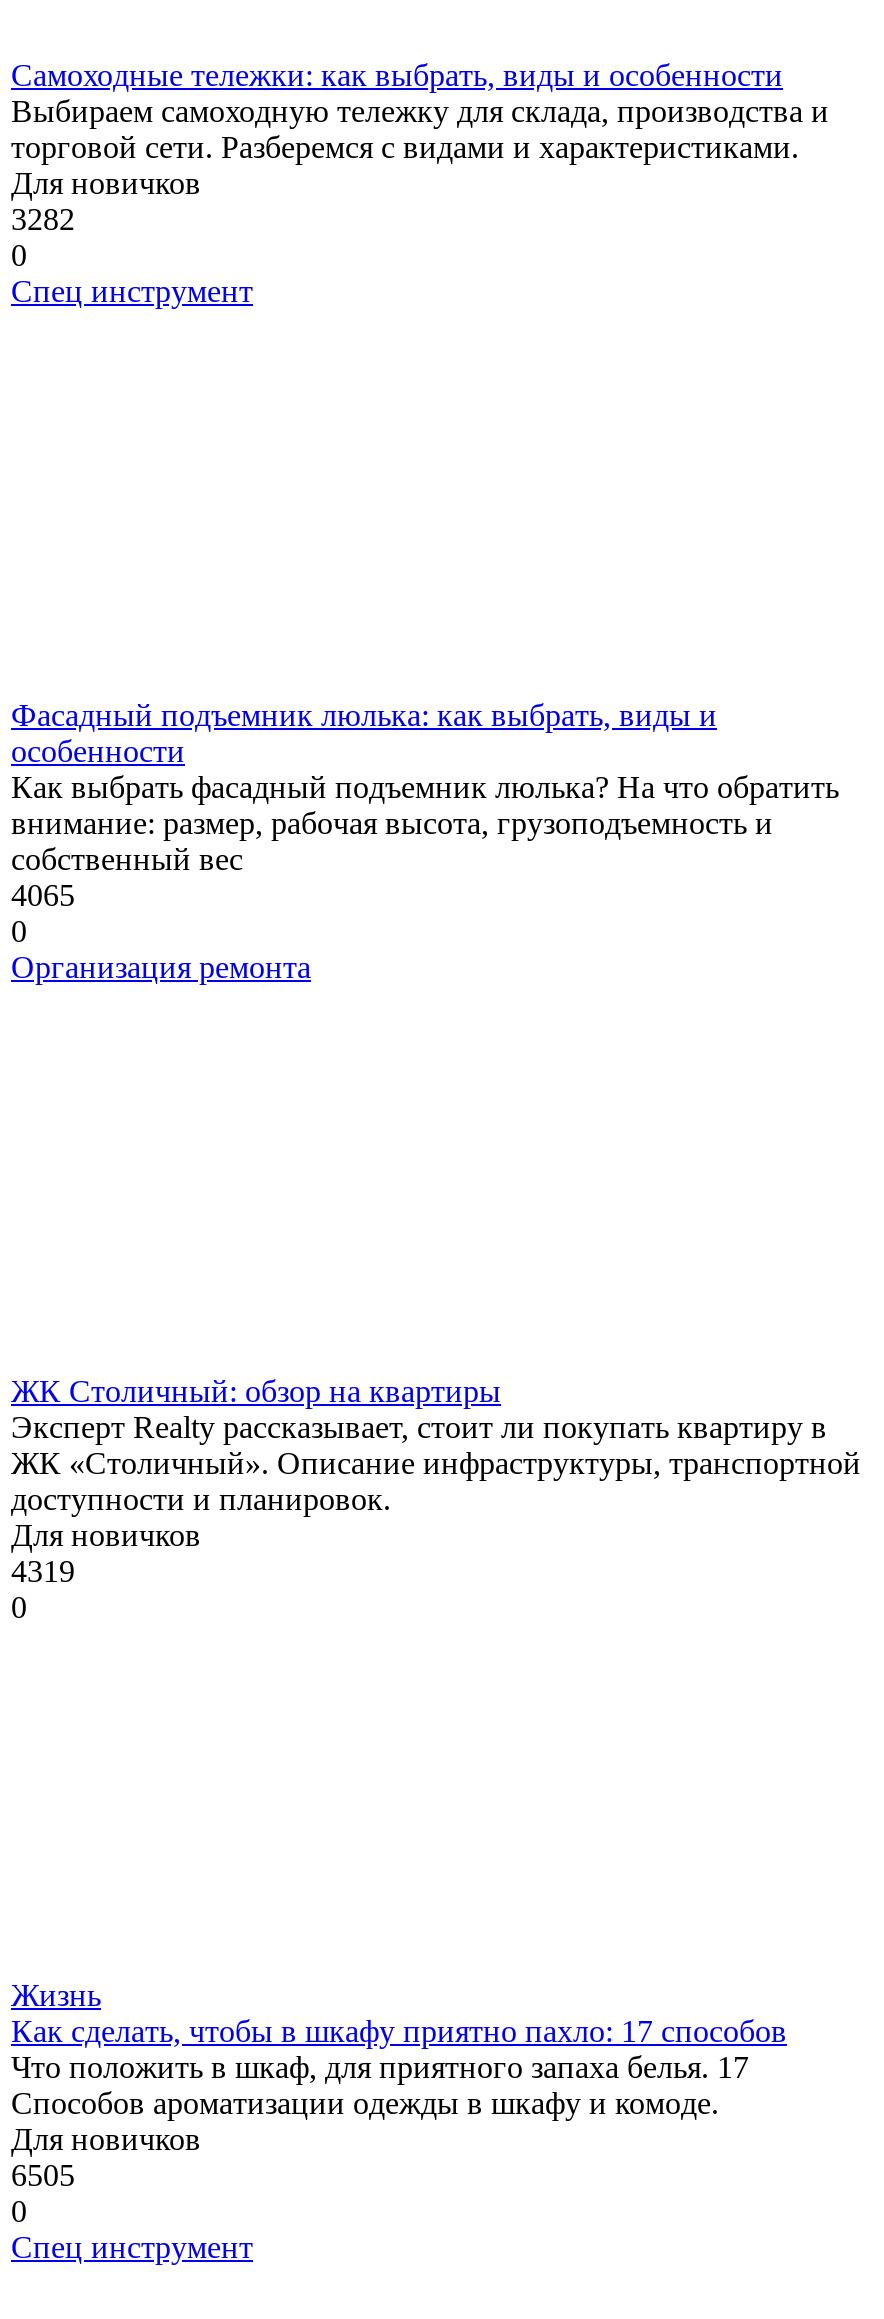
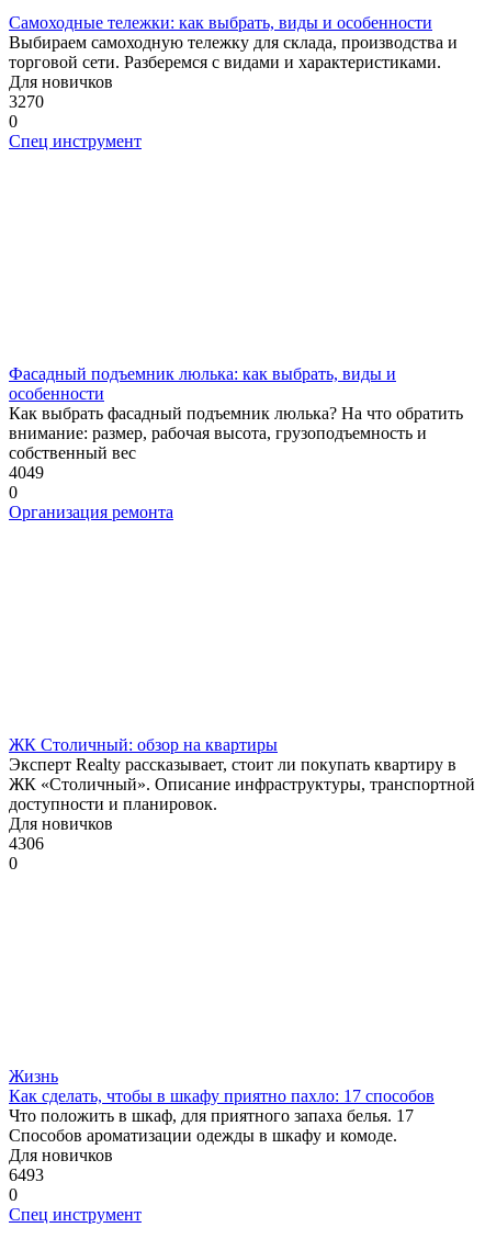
- 3282
+ 3270

- 4065
+ 4049

- 4319
+ 4306

- 6505
+ 6493
